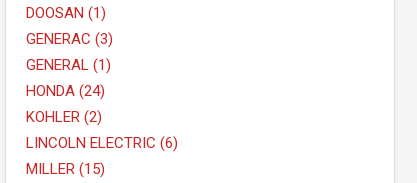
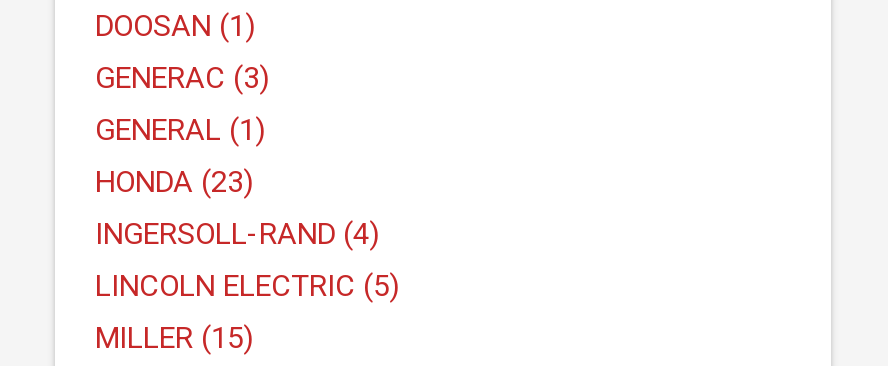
- HONDA (24)
- KOHLER (2)
- LINCOLN ELECTRIC (6)
+ HONDA (23)
+ INGERSOLL-RAND (4)
+ LINCOLN ELECTRIC (5)
